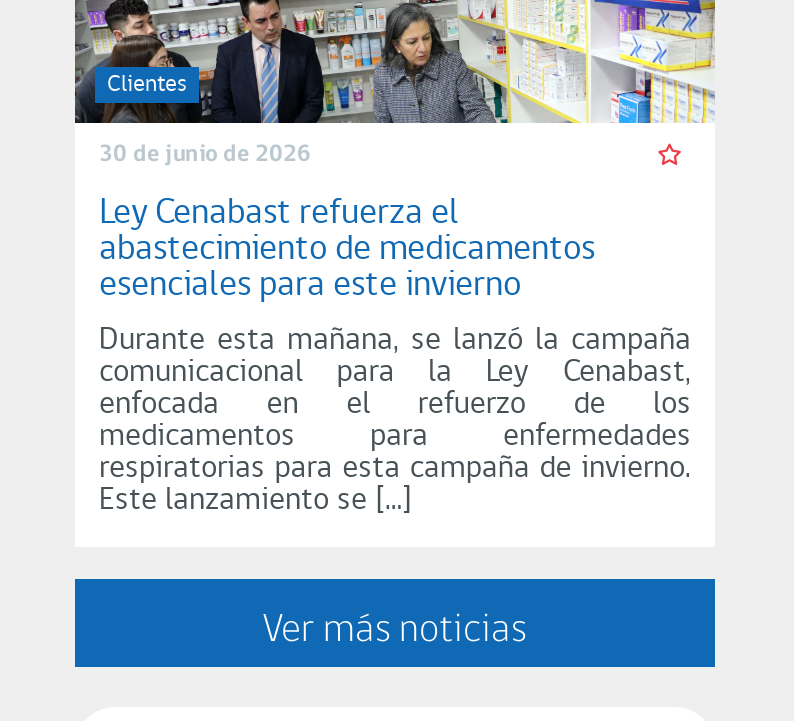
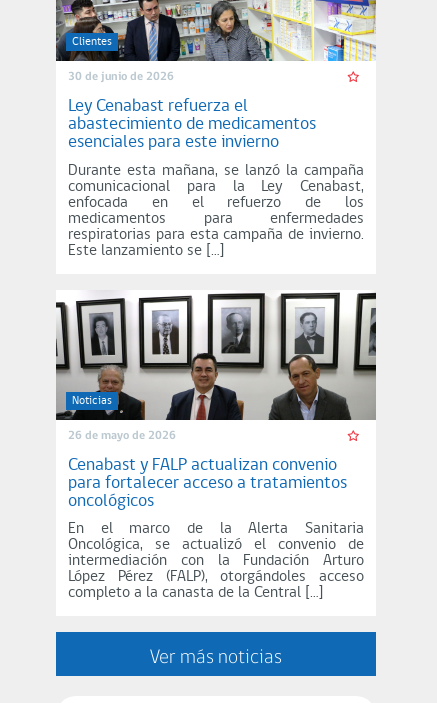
+ [image]
+ Noticias
+ 26 de mayo de 2026
+ Cenabast y FALP actualizan convenio
+ para fortalecer acceso a tratamientos
+ oncológicos
+ En el marco de la Alerta Sanitaria
+ Oncológica, se actualizó el convenio de
+ intermediación con la Fundación Arturo
+ López Pérez (FALP), otorgándoles acceso
+ completo a la canasta de la Central […]
